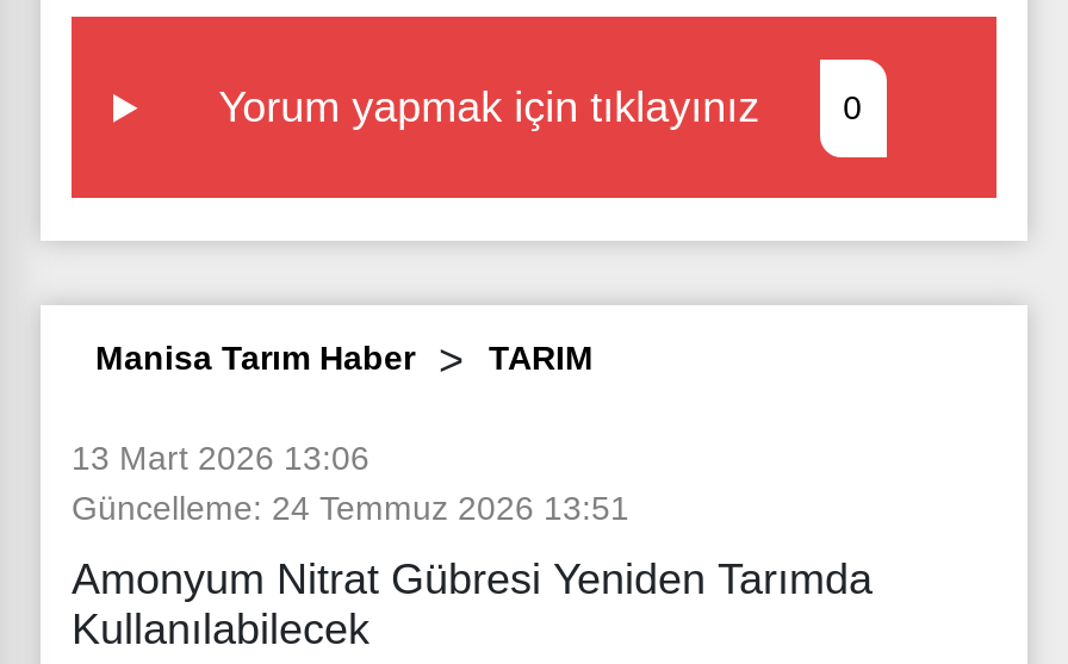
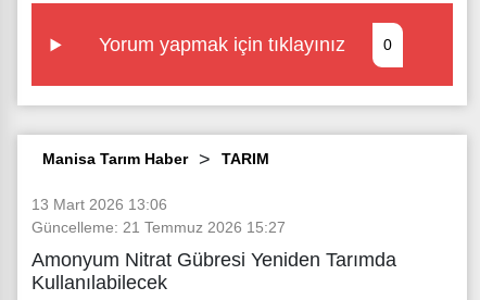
- Güncelleme: 24 Temmuz 2026 13:51
+ Güncelleme: 21 Temmuz 2026 15:27
